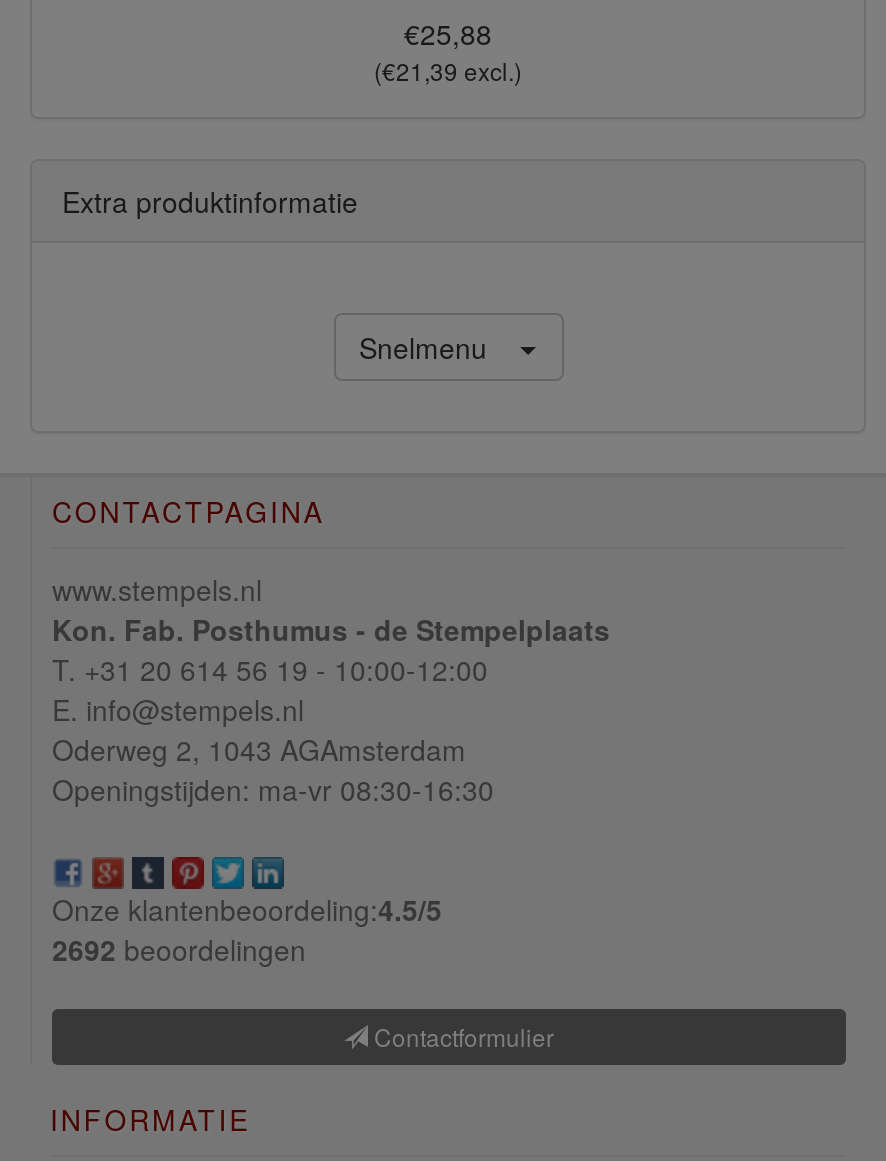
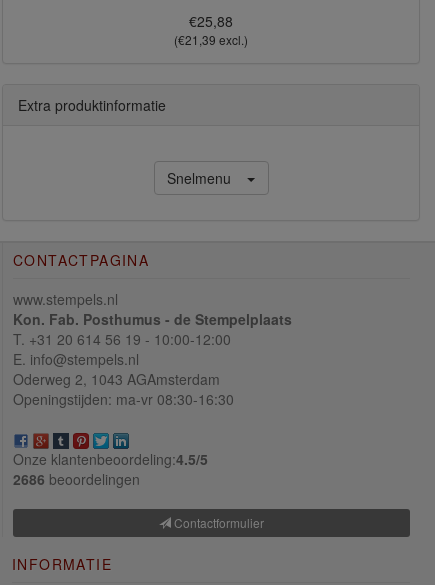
- 2692 beoordelingen
+ 2686 beoordelingen
